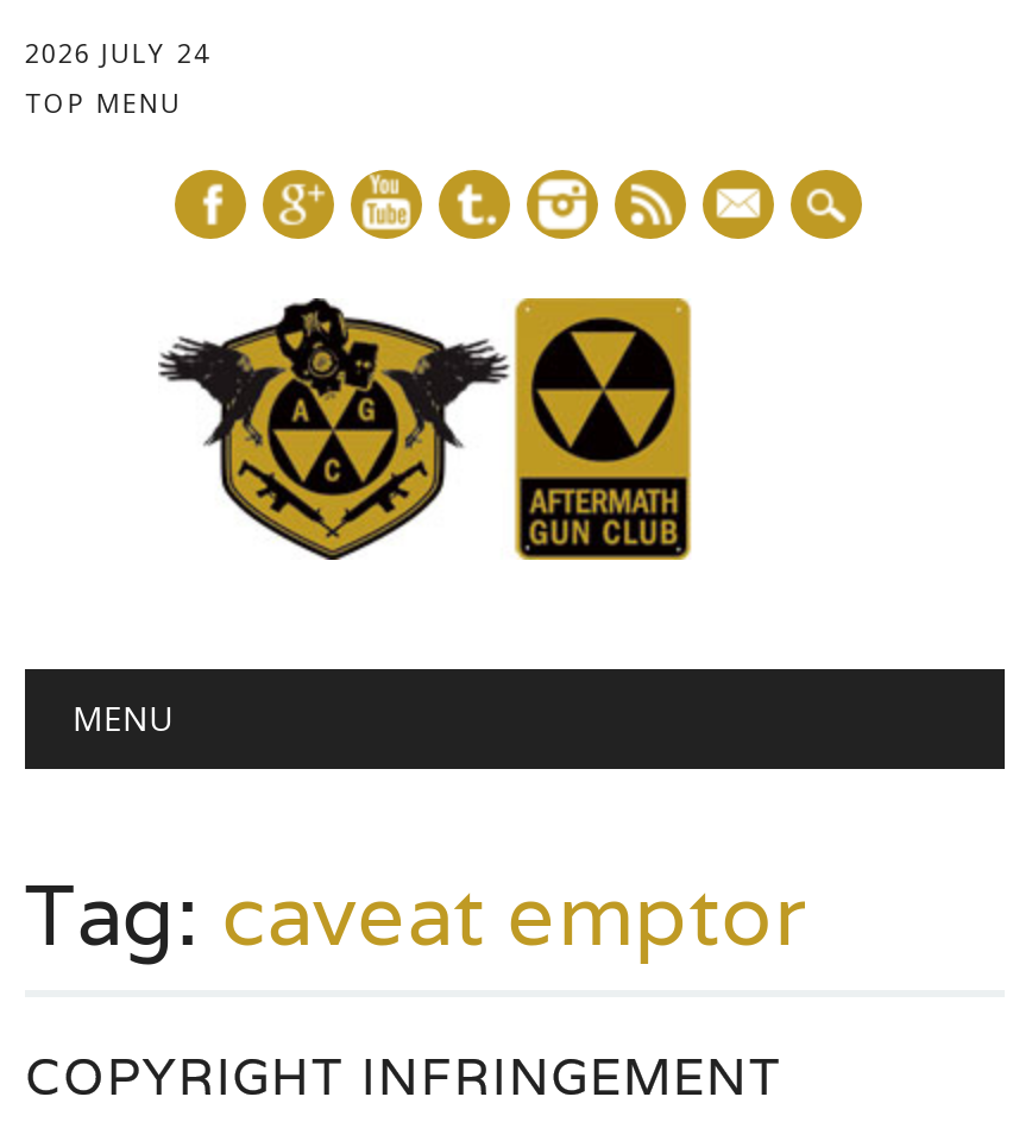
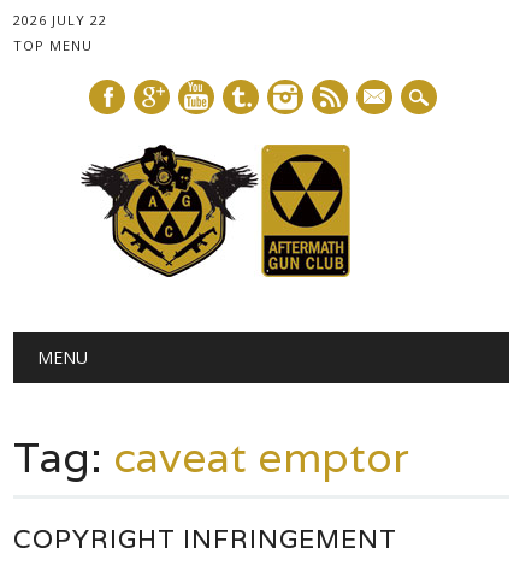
- 2026 JULY 24
+ 2026 JULY 22
